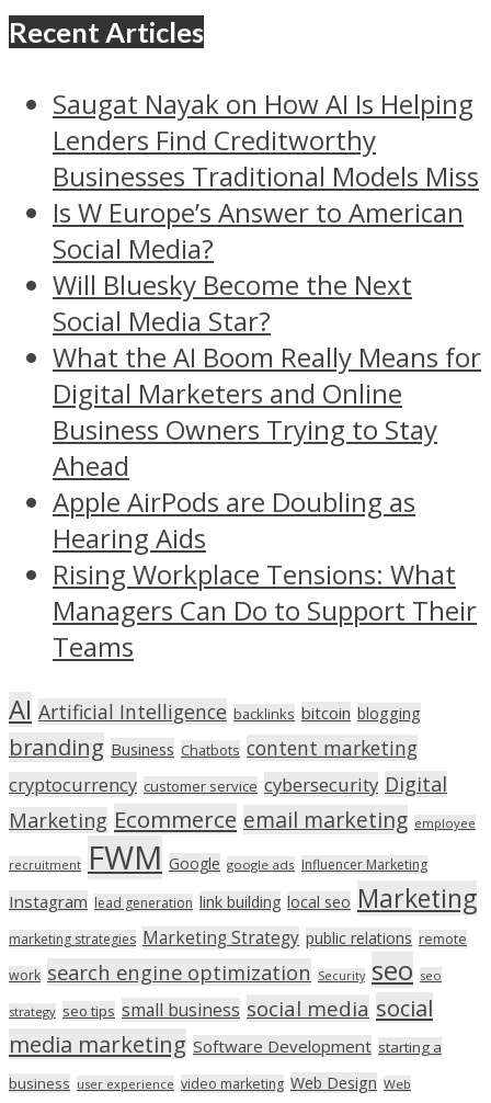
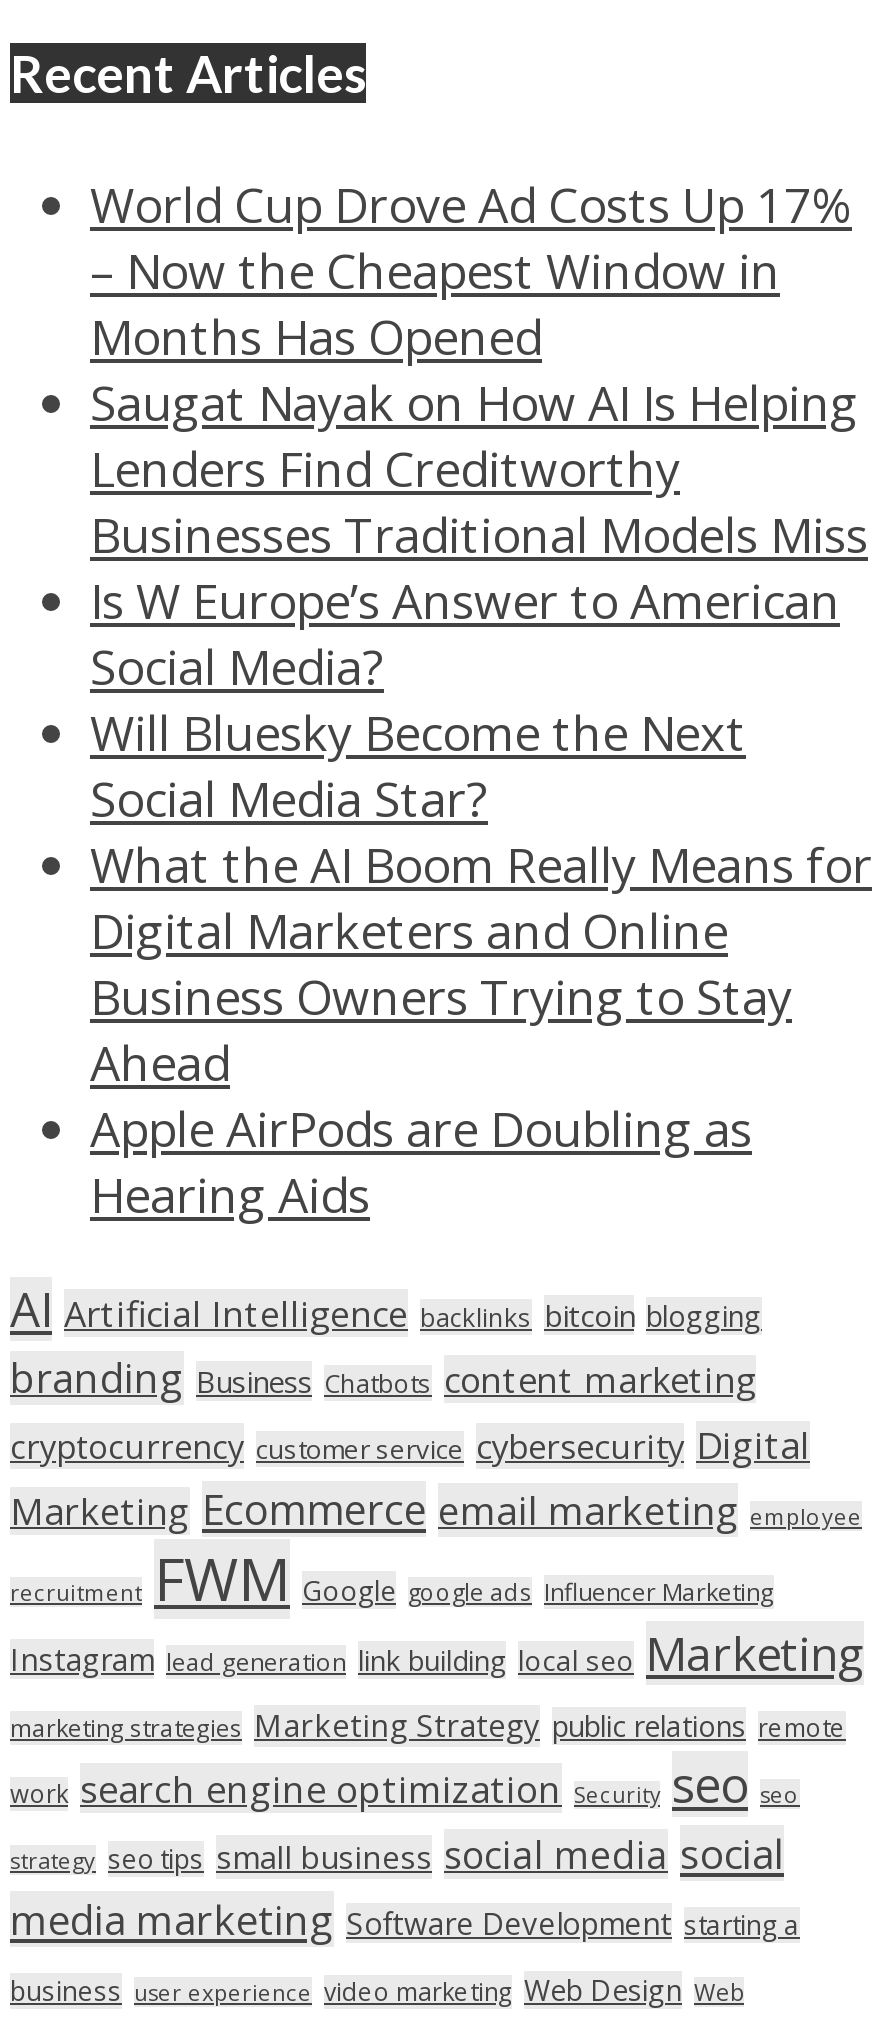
+ World Cup Drove Ad Costs Up 17%
+ – Now the Cheapest Window in
+ Months Has Opened

moved down: Saugat Nayak on How AI Is Helping | Lenders Find Creditworthy | Businesses Traditional Models Miss | ... | Apple AirPods are Doubling as | Hearing Aids

- Rising Workplace Tensions: What
- Managers Can Do to Support Their
- Teams
